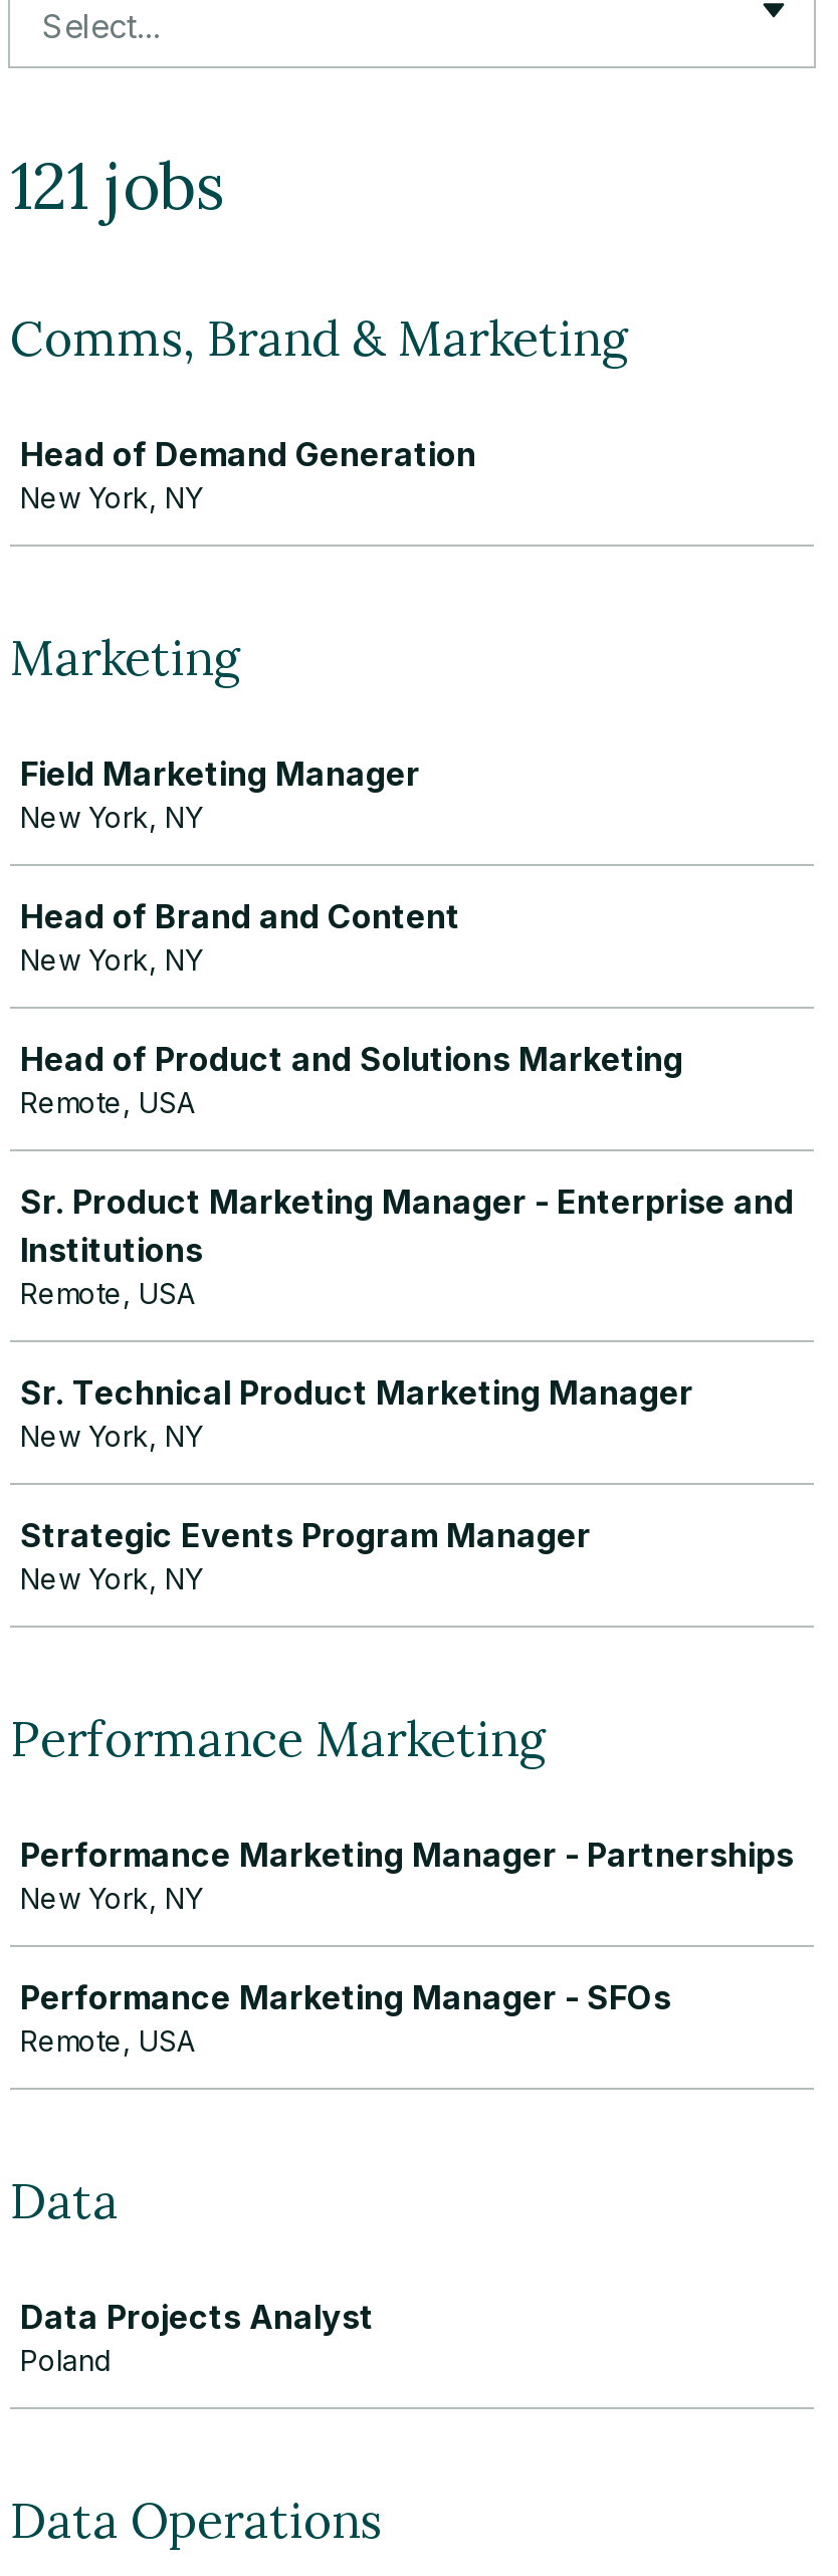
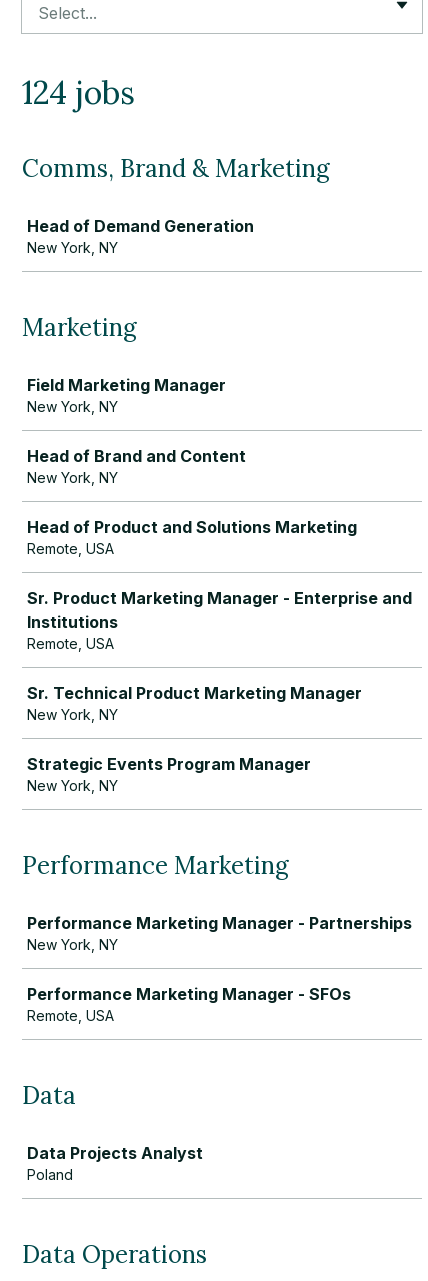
- 121 jobs
+ 124 jobs
